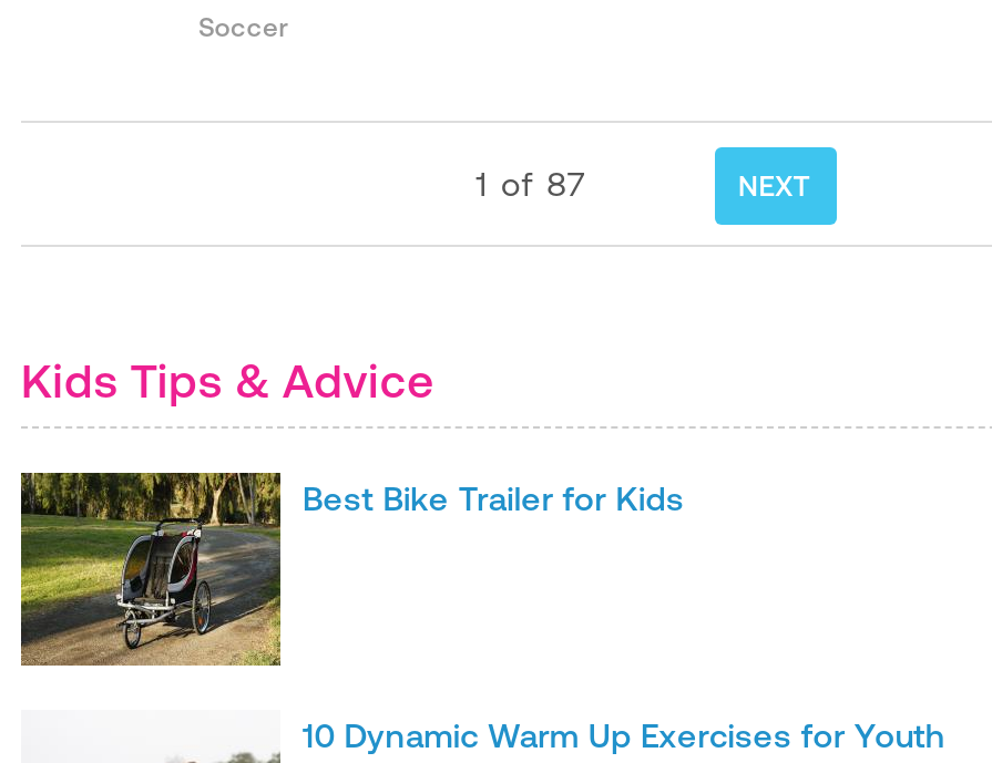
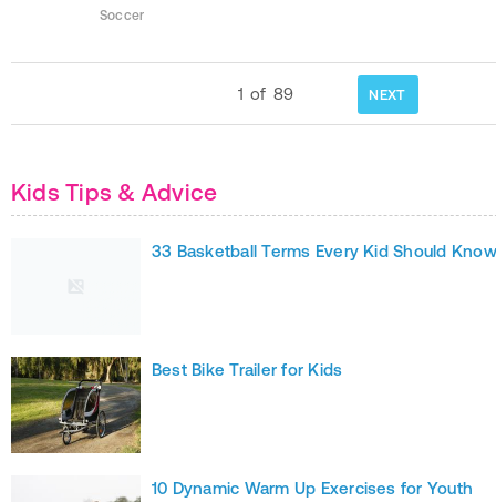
- 1 of 87
+ 1 of 89

+ 33 Basketball Terms Every Kid Should Know
